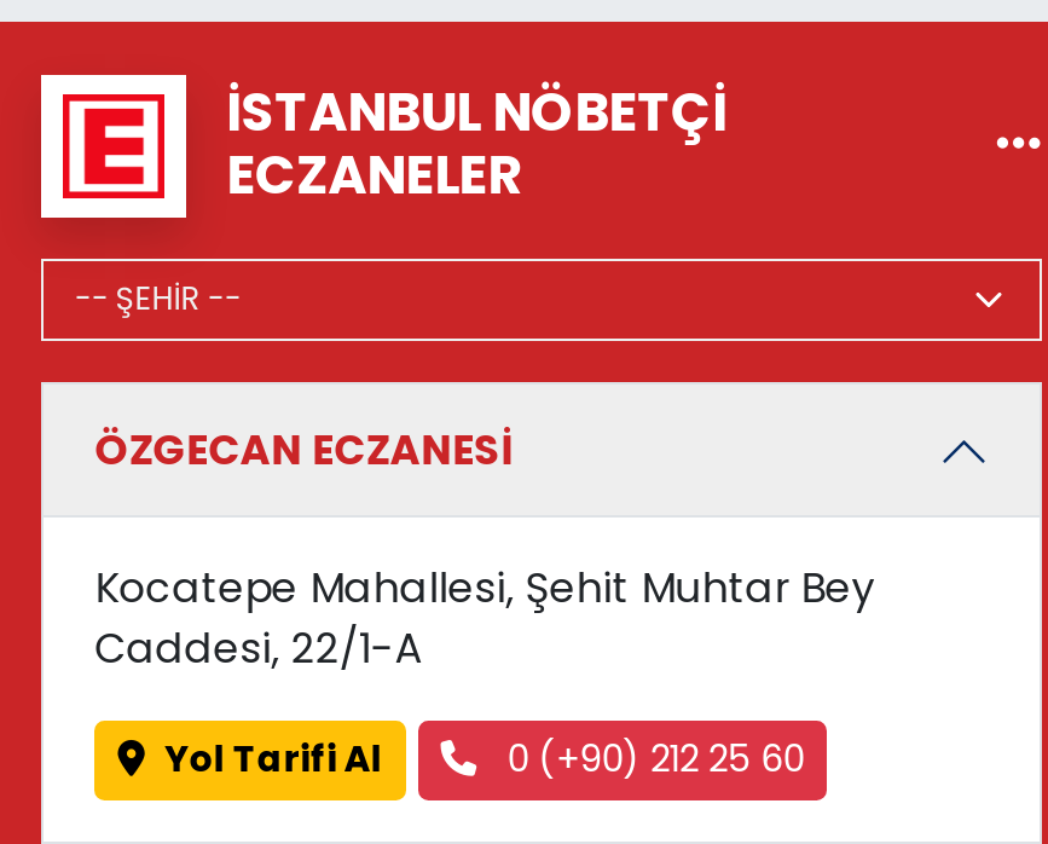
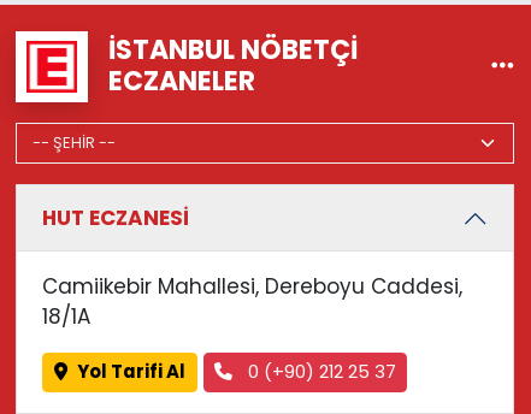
- ÖZGECAN ECZANESİ
+ HUT ECZANESİ

- Kocatepe Mahallesi, Şehit Muhtar Bey
- Caddesi, 22/1-A
+ Camiikebir Mahallesi, Dereboyu Caddesi,
+ 18/1A

- 0 (+90) 212 25 60
+ 0 (+90) 212 25 37
